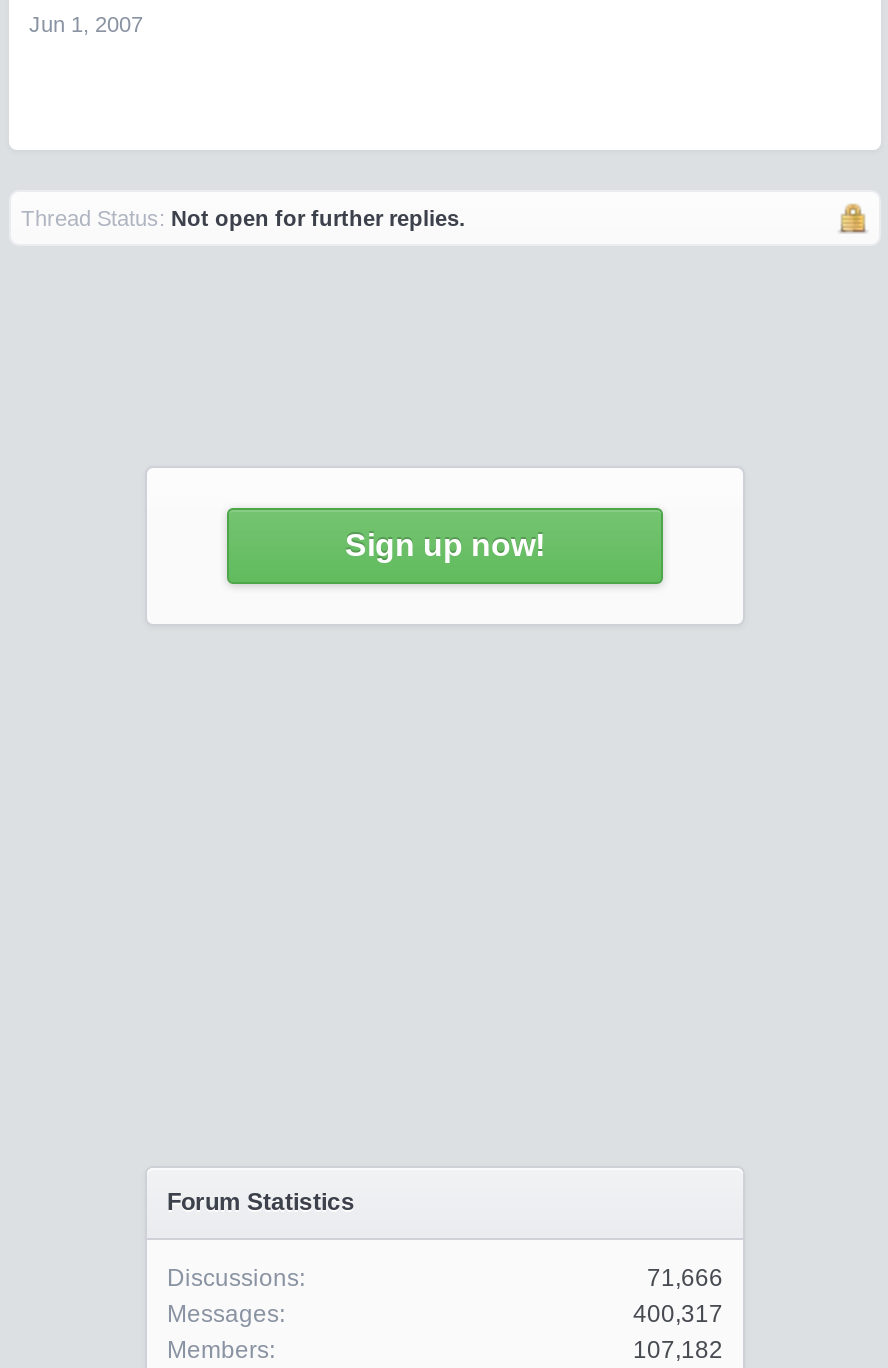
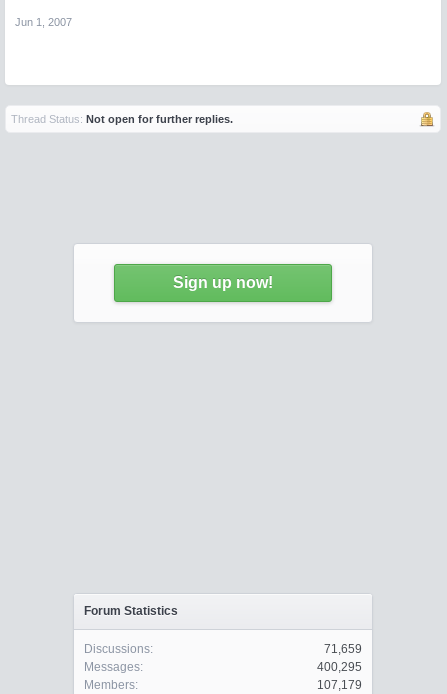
- 71,666
+ 71,659

- 400,317
+ 400,295

- 107,182
+ 107,179
